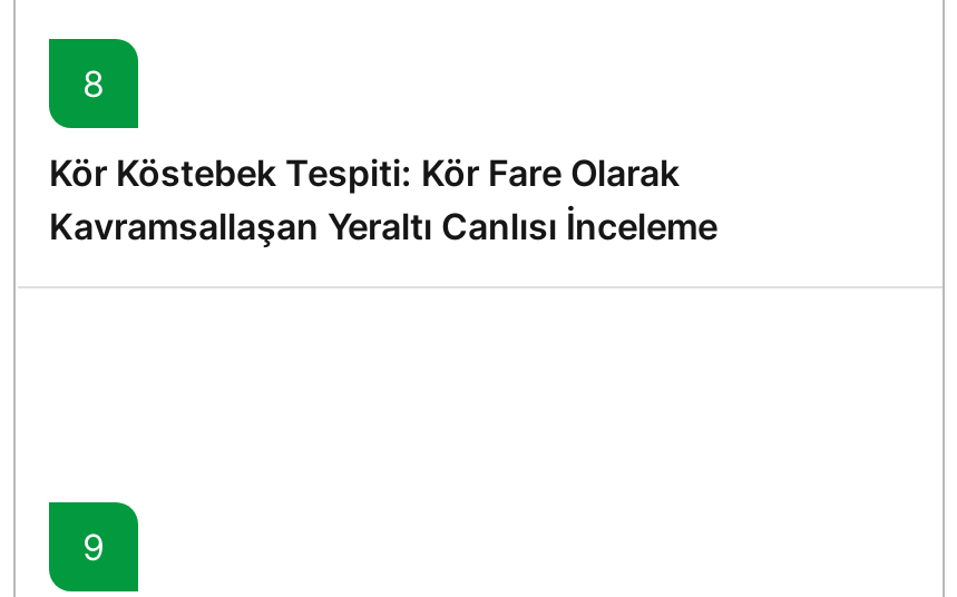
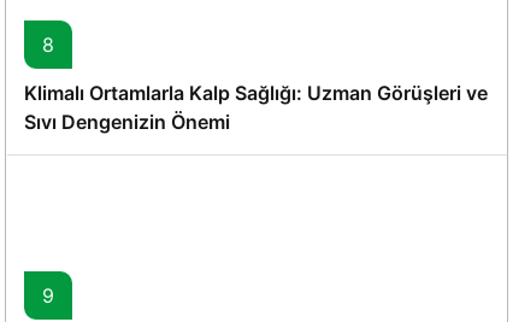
- Kör Köstebek Tespiti: Kör Fare Olarak
- Kavramsallaşan Yeraltı Canlısı İnceleme
+ Klimalı Ortamlarla Kalp Sağlığı: Uzman Görüşleri ve
+ Sıvı Dengenizin Önemi
